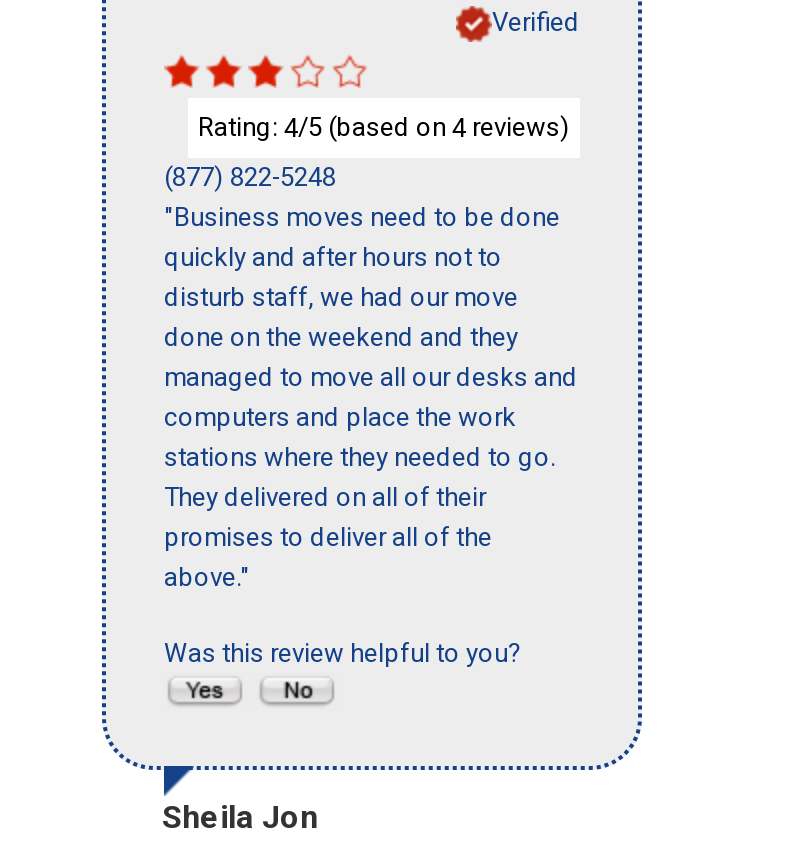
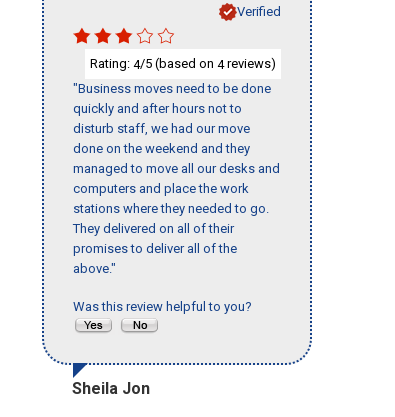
- (877) 822-5248
